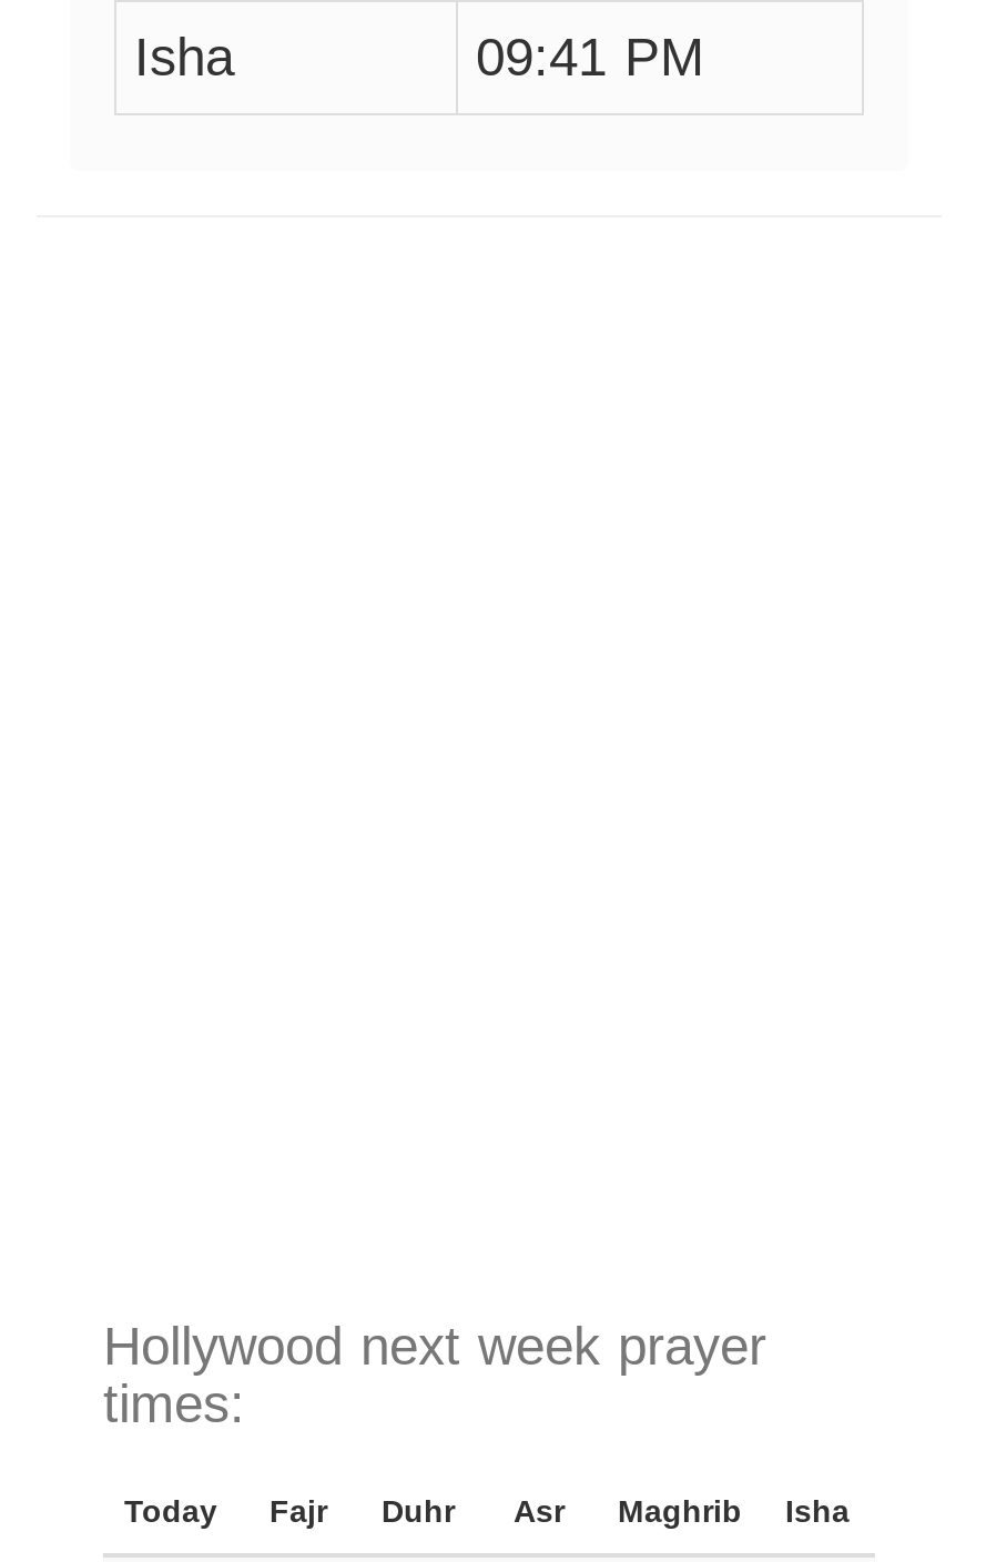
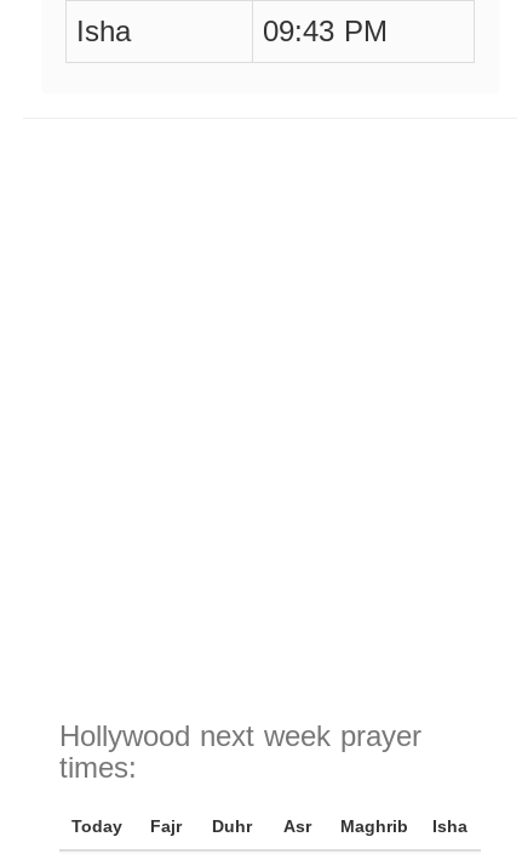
- 09:41 PM
+ 09:43 PM
